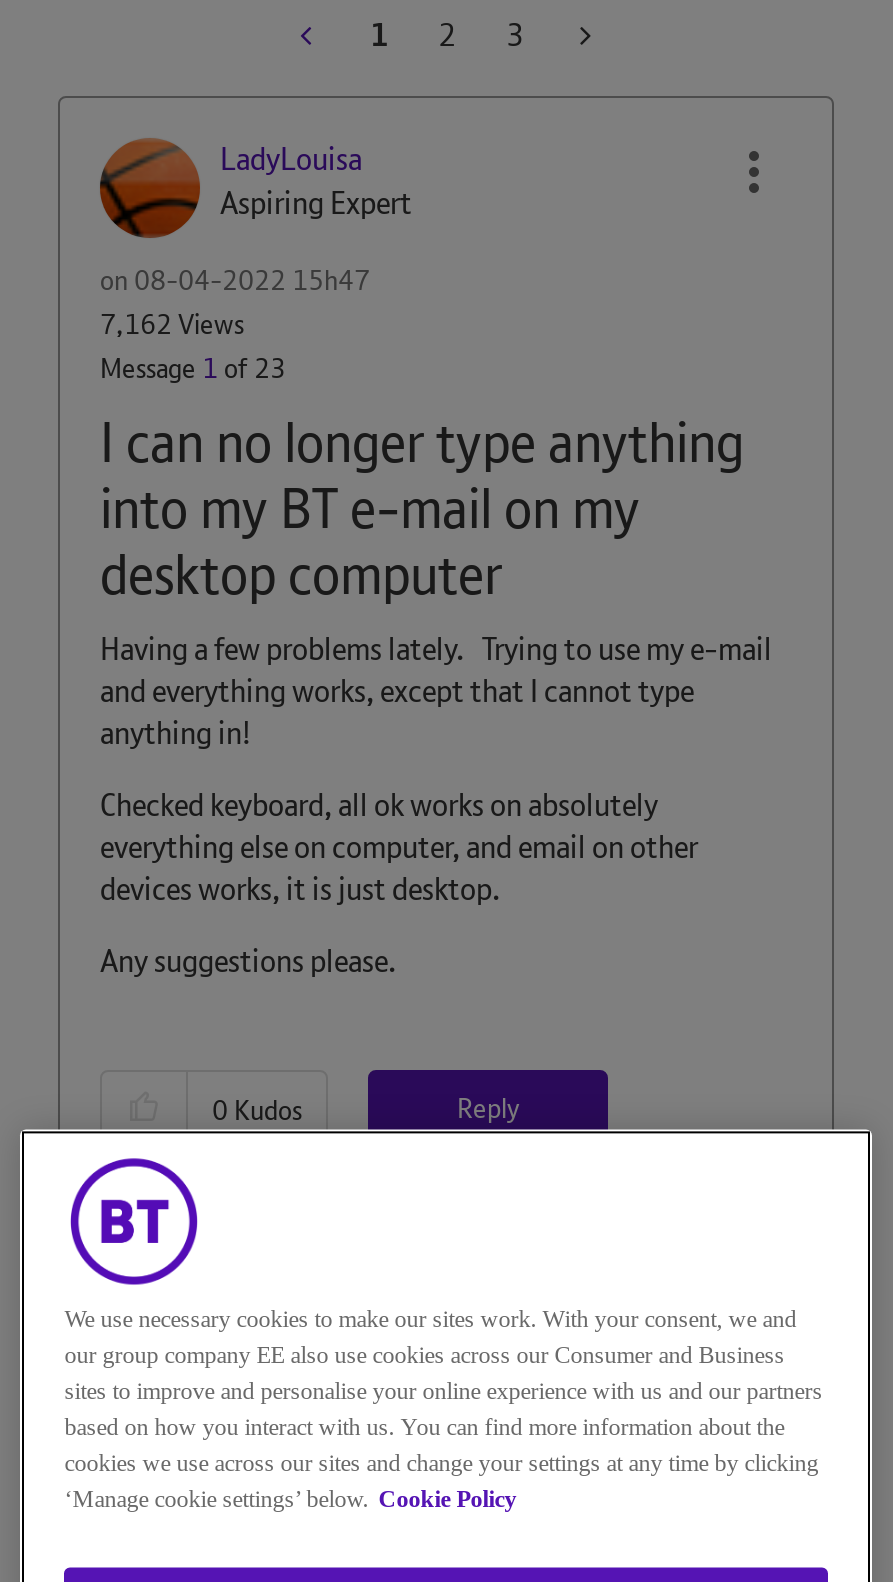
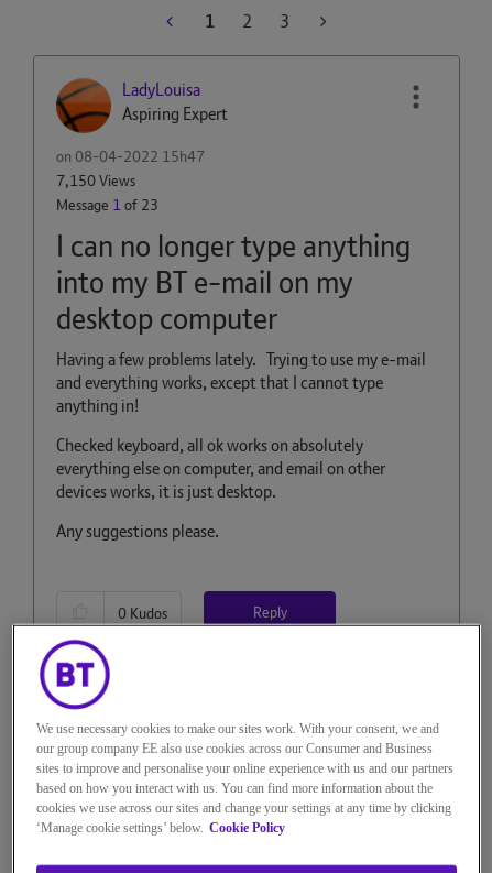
- 7,162 Views
+ 7,150 Views
